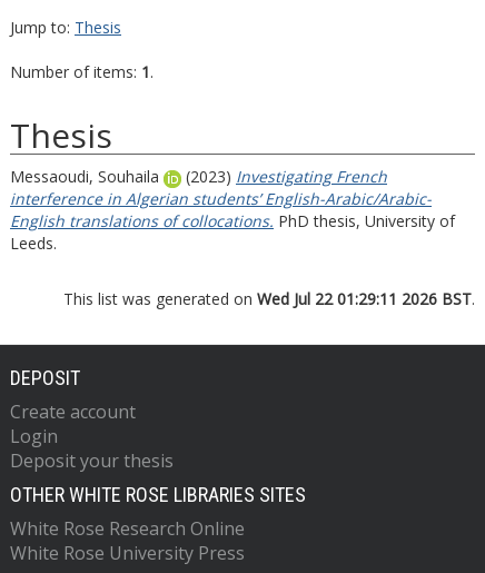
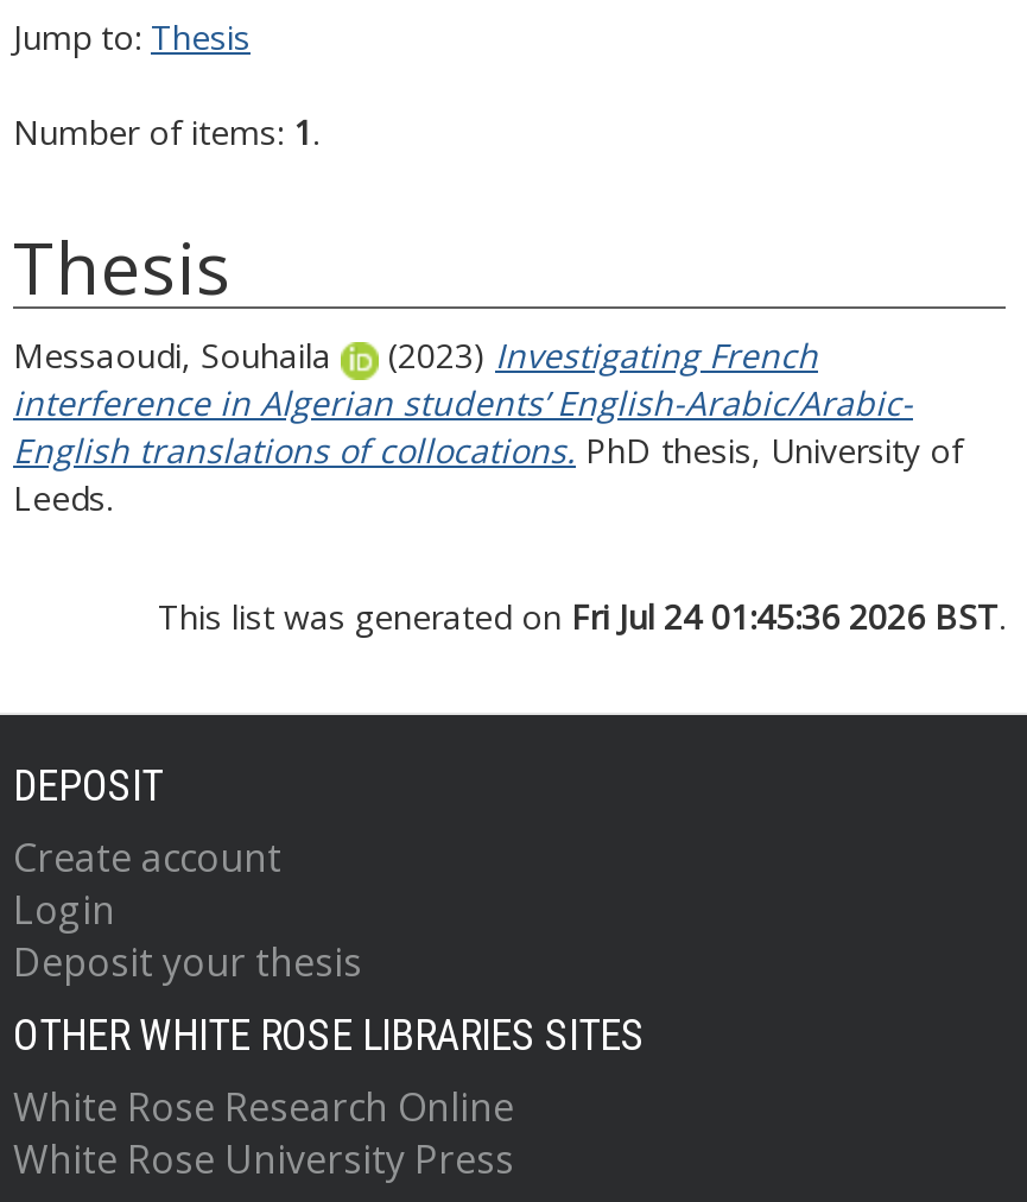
- This list was generated on Wed Jul 22 01:29:11 2026 BST.
+ This list was generated on Fri Jul 24 01:45:36 2026 BST.
